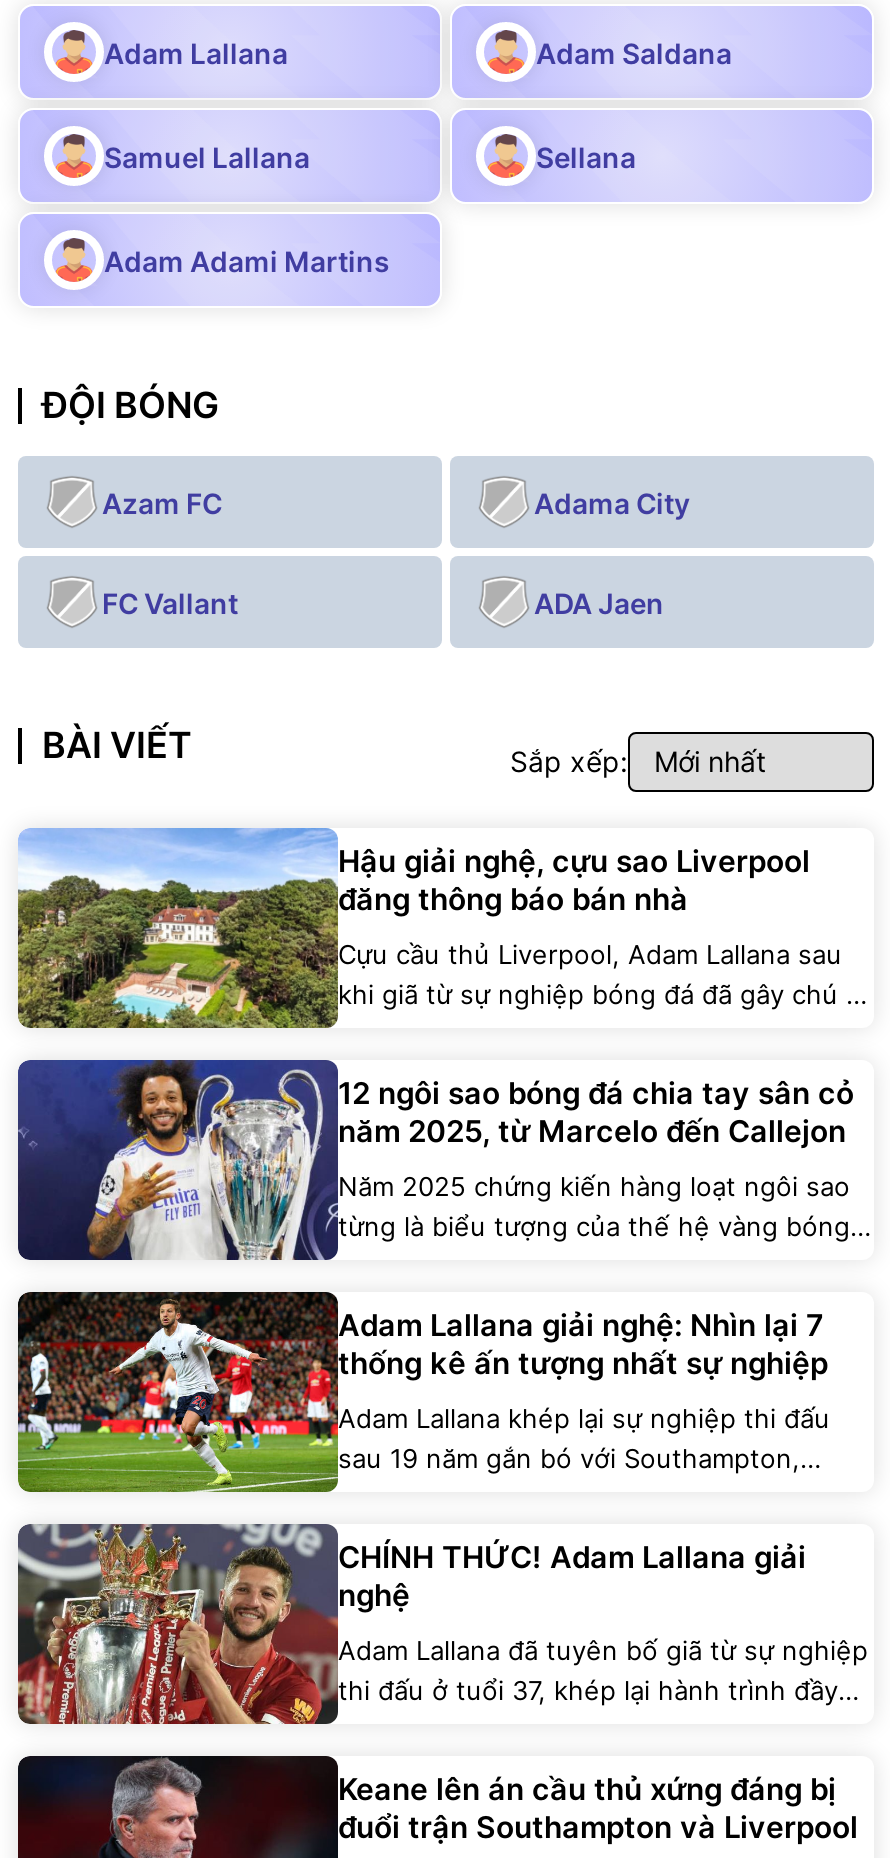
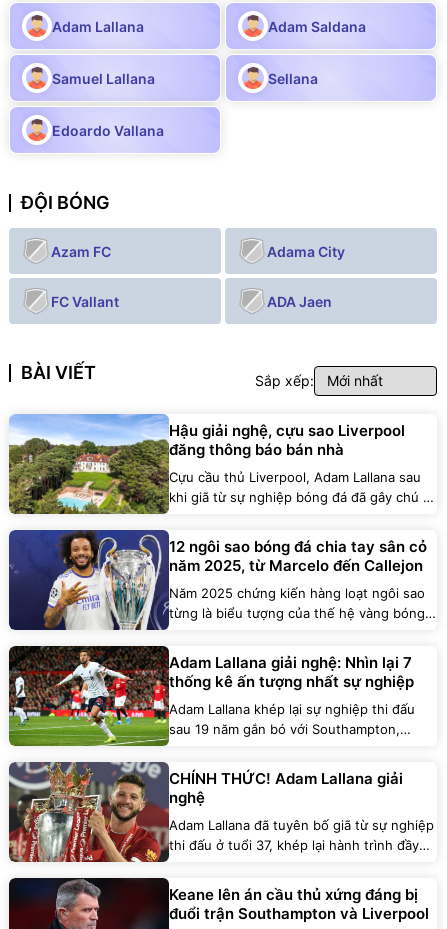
- Adam Adami Martins
+ Edoardo Vallana
